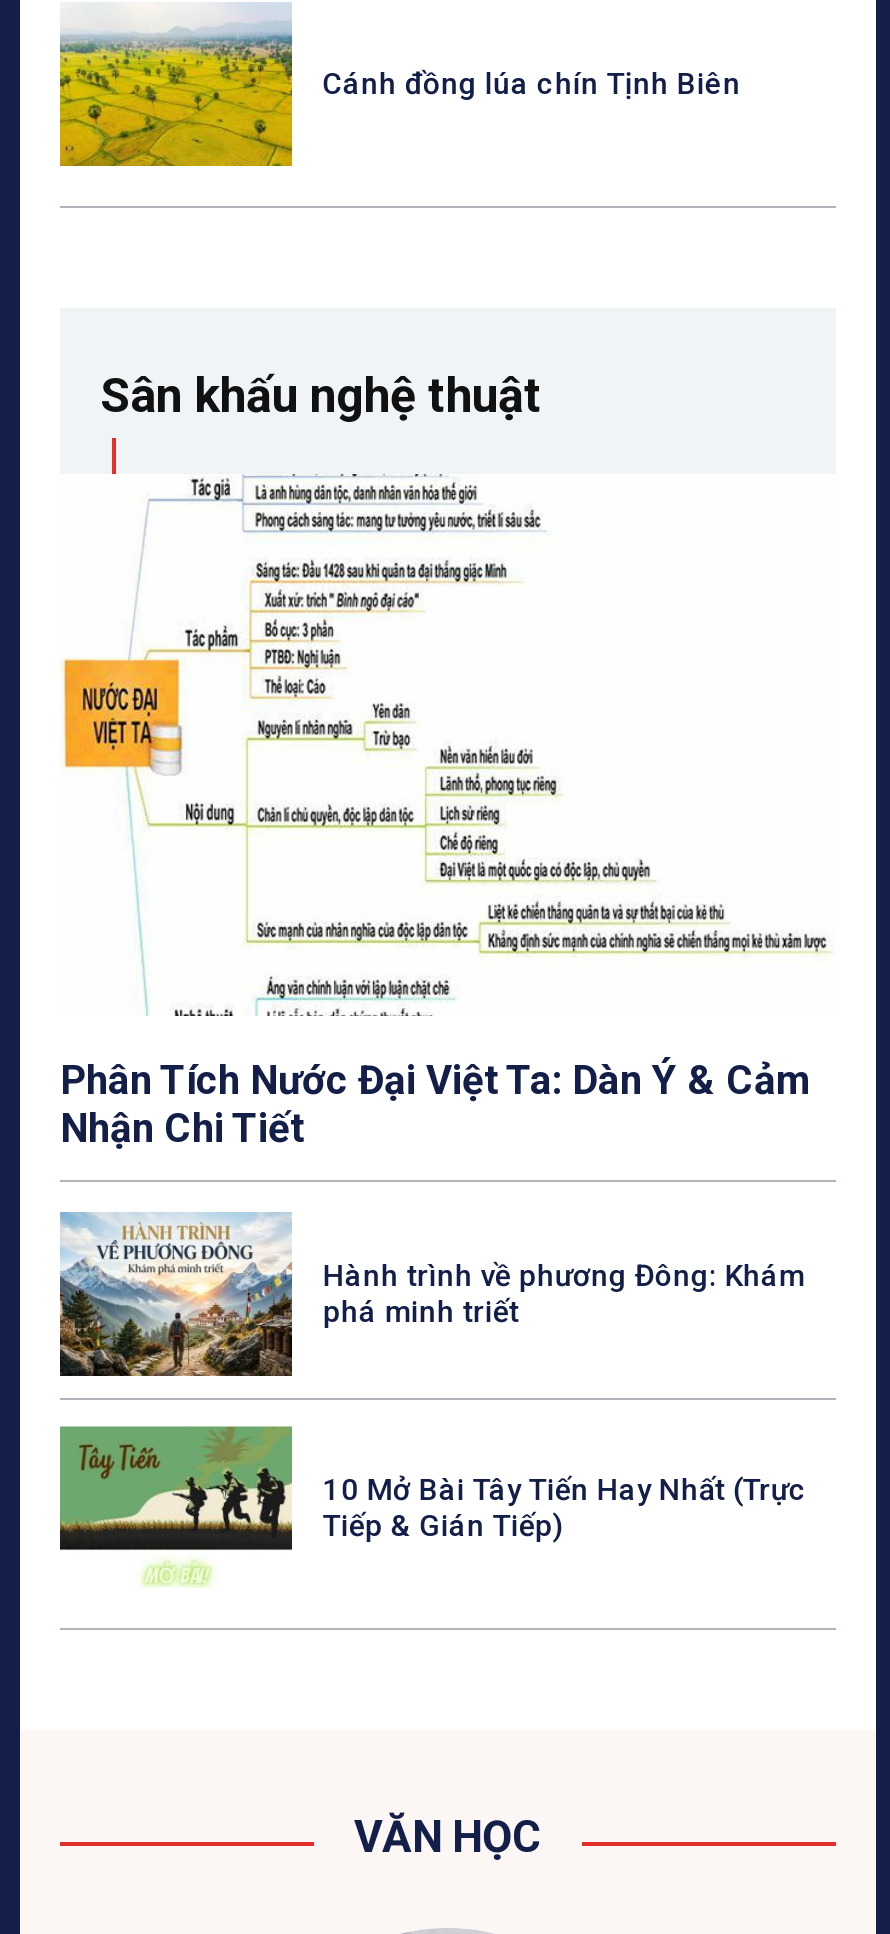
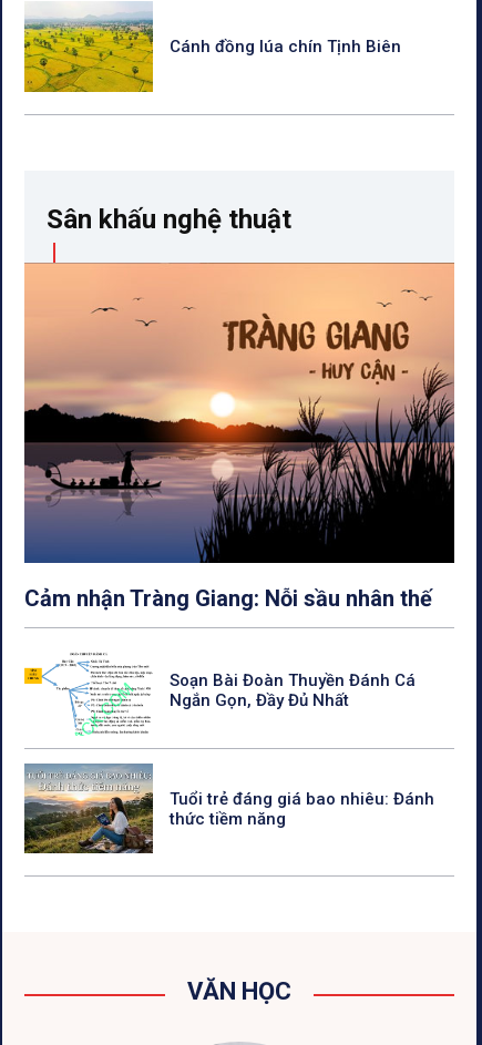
- [image]
- Phân Tích Nước Đại Việt Ta: Dàn Ý & Cảm
- Nhận Chi Tiết
+ [image]
+ Cảm nhận Tràng Giang: Nỗi sầu nhân thế

- [image]
- Hành trình về phương Đông: Khám
- phá minh triết
+ [image]
+ Soạn Bài Đoàn Thuyền Đánh Cá
+ Ngắn Gọn, Đầy Đủ Nhất

- [image]
- 10 Mở Bài Tây Tiến Hay Nhất (Trực
- Tiếp & Gián Tiếp)
+ [image]
+ Tuổi trẻ đáng giá bao nhiêu: Đánh
+ thức tiềm năng
